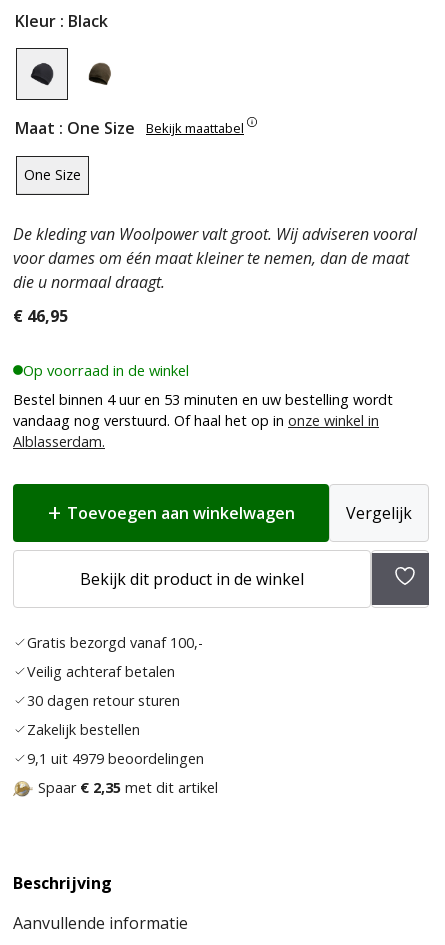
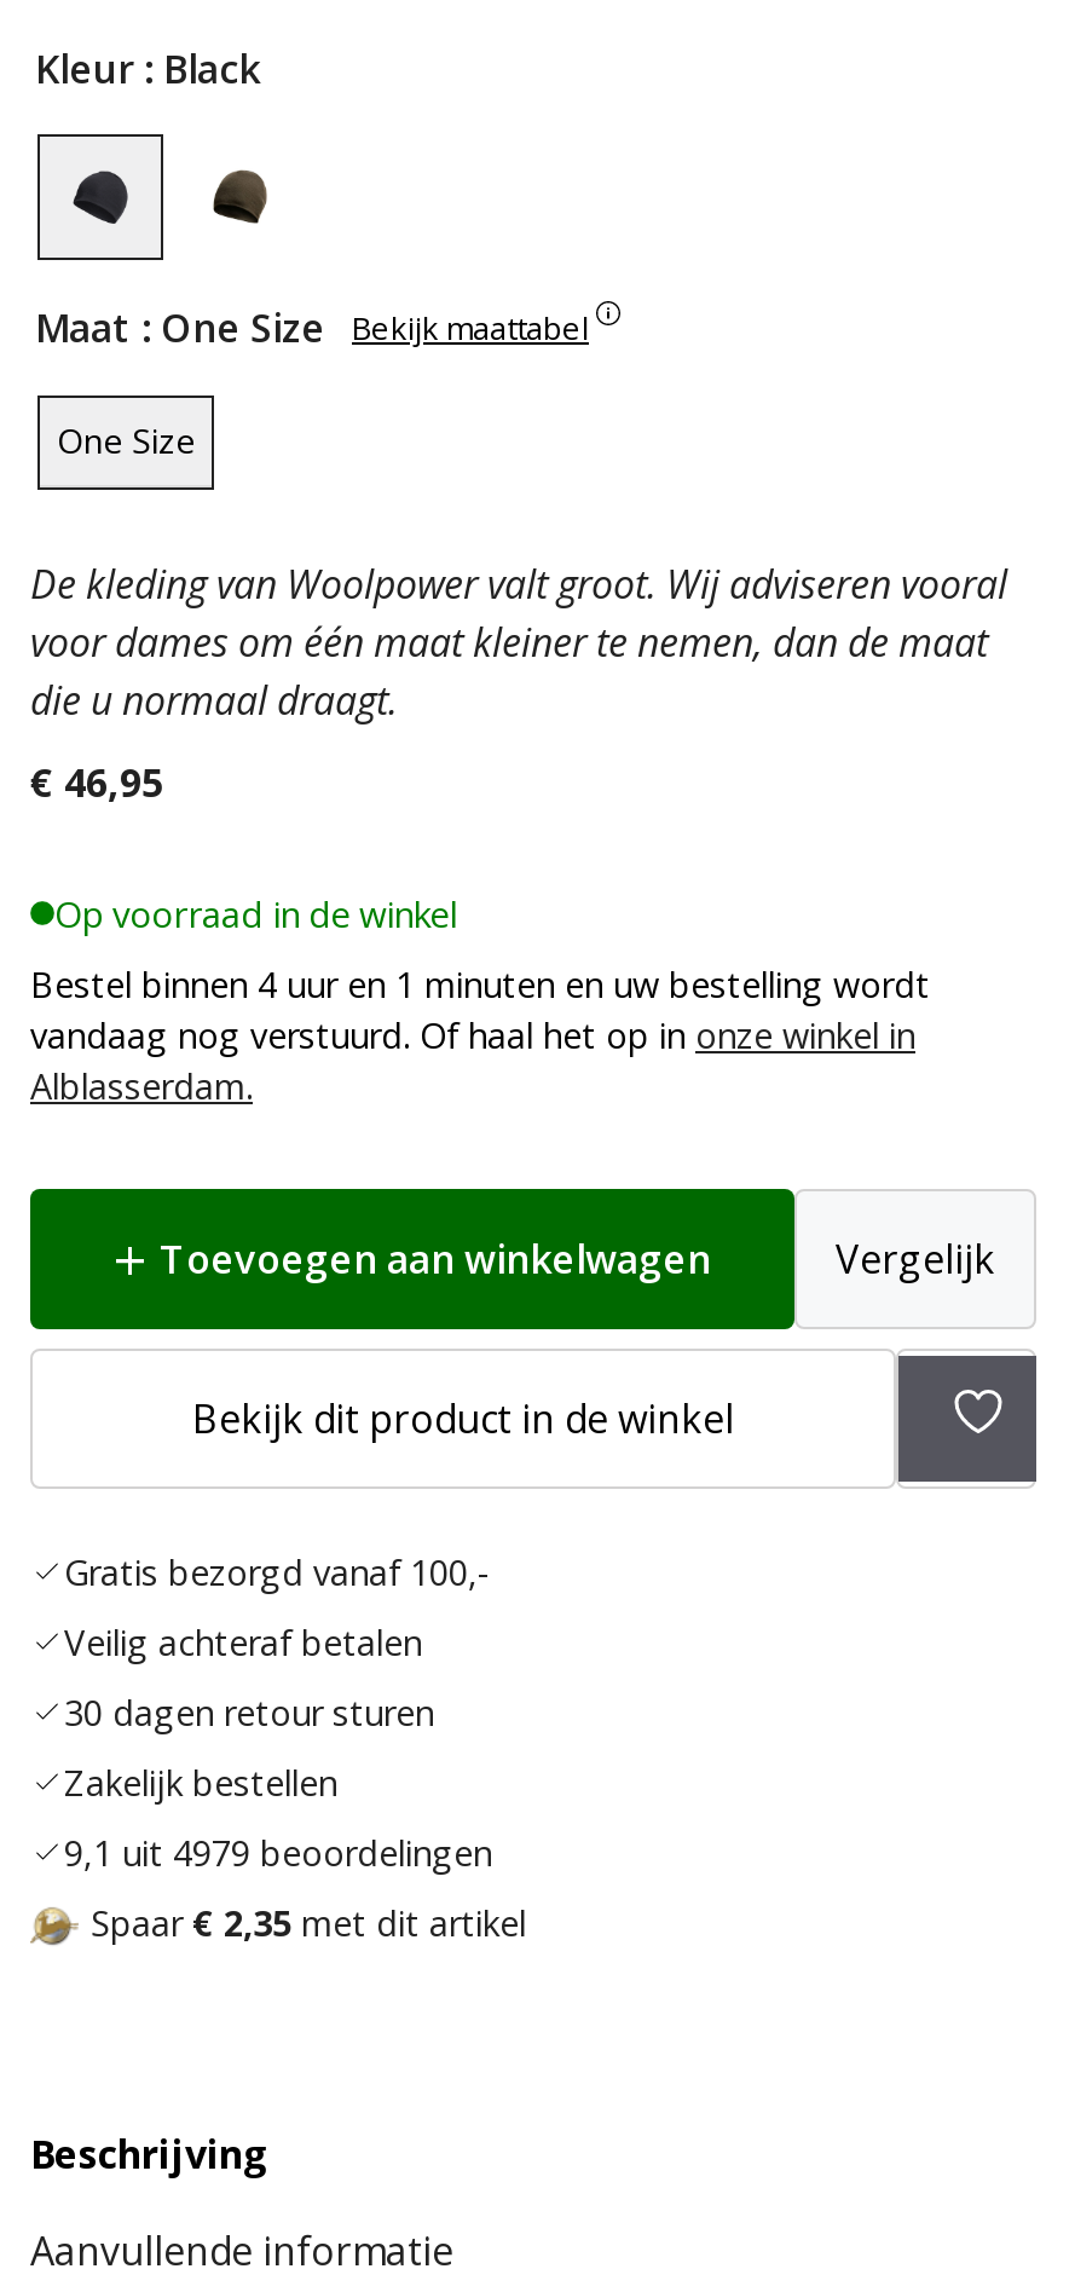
- Bestel binnen 4 uur en 53 minuten en uw bestelling wordt
+ Bestel binnen 4 uur en 1 minuten en uw bestelling wordt
